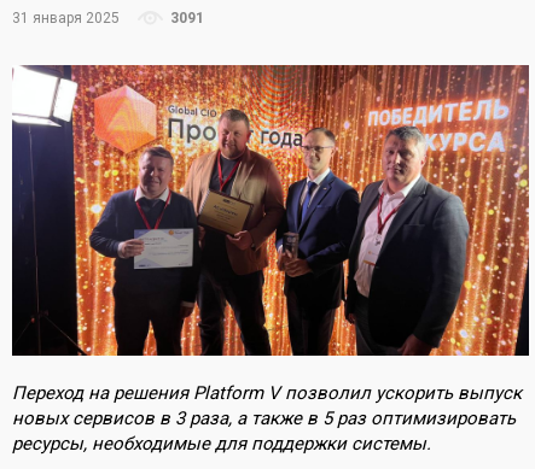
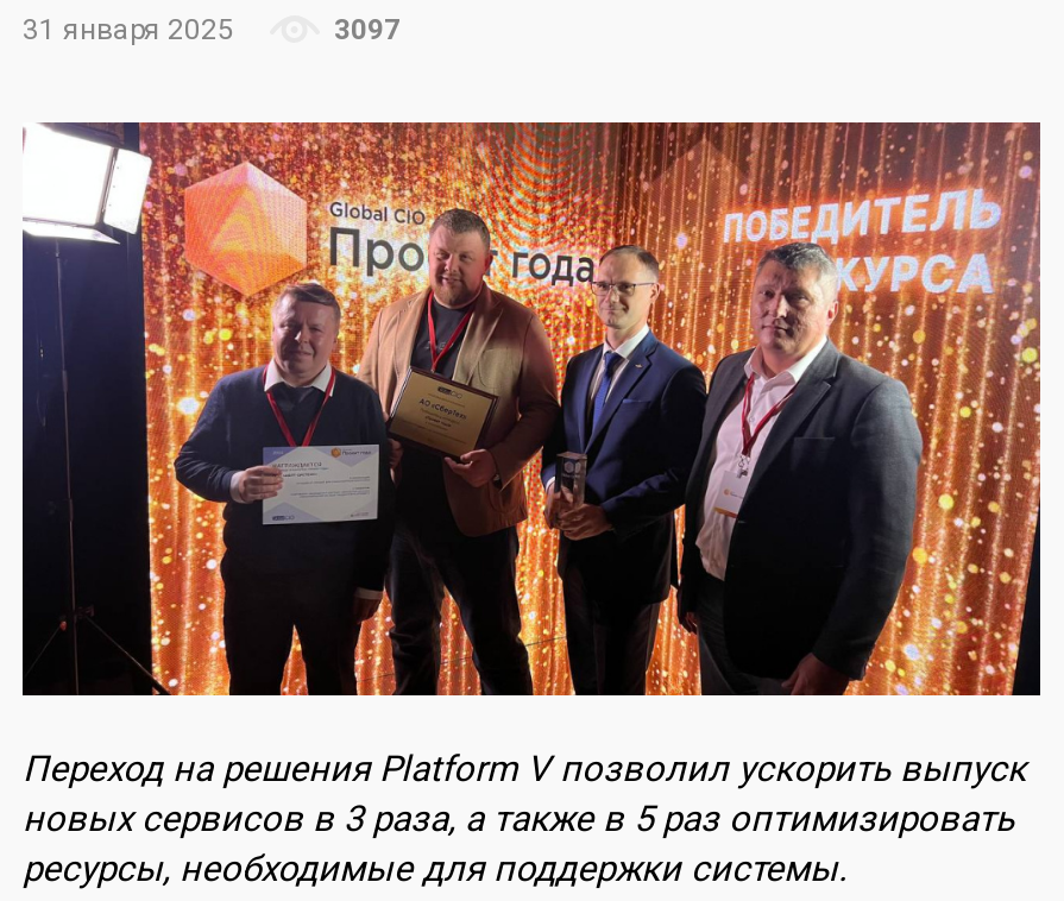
- 3091
+ 3097
